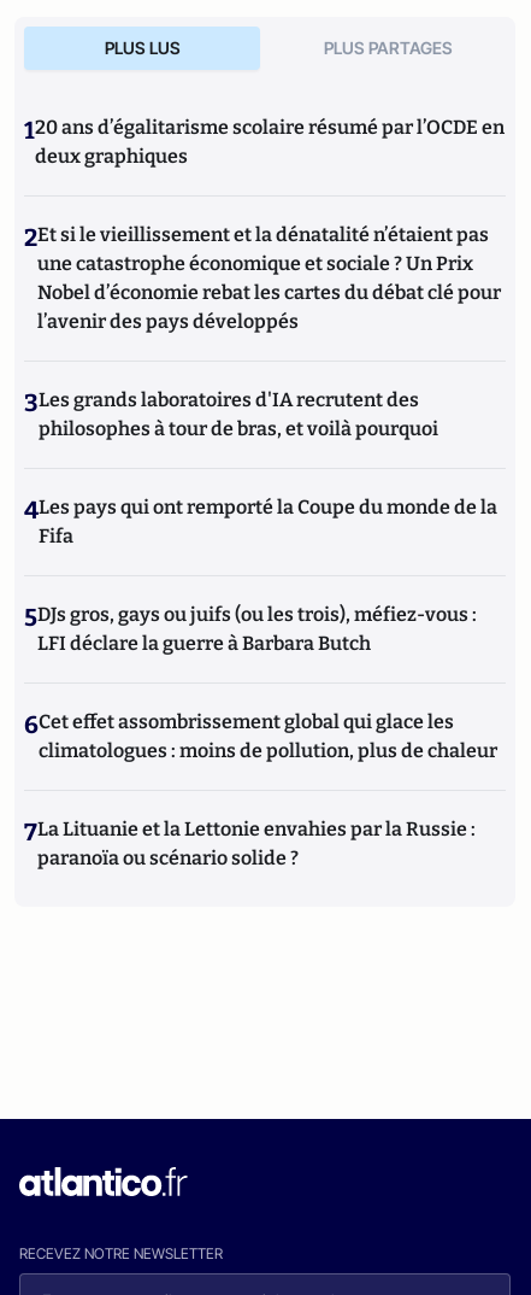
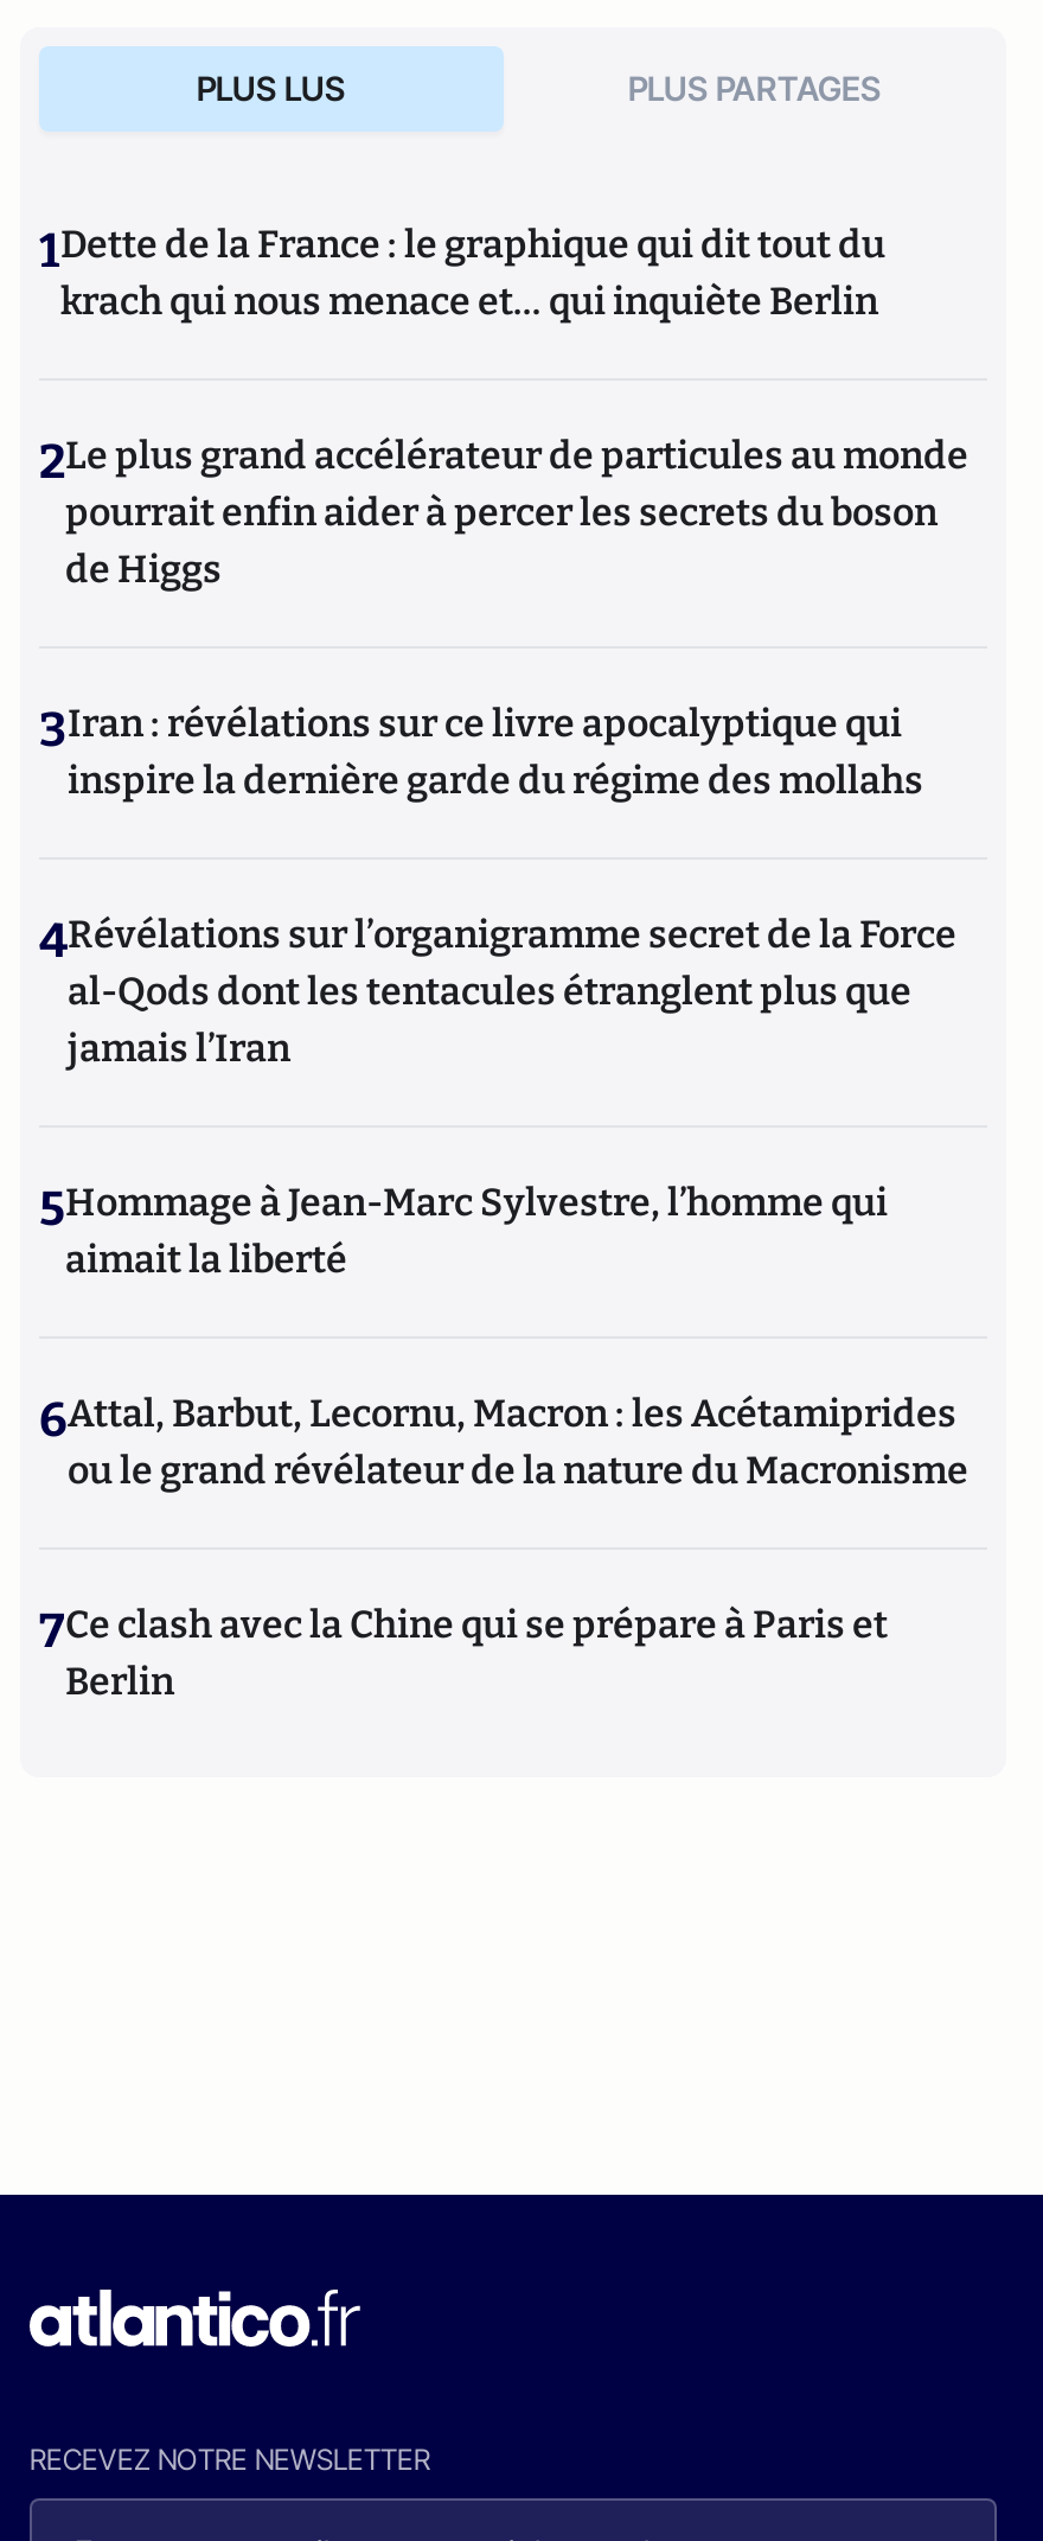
- 120 ans d’égalitarisme scolaire résumé par l’OCDE en
- deux graphiques
+ 1Dette de la France : le graphique qui dit tout du
+ krach qui nous menace et… qui inquiète Berlin

- 2Et si le vieillissement et la dénatalité n’étaient pas
- une catastrophe économique et sociale ? Un Prix
- Nobel d’économie rebat les cartes du débat clé pour
- l’avenir des pays développés
+ 2Le plus grand accélérateur de particules au monde
+ pourrait enfin aider à percer les secrets du boson
+ de Higgs

- 3Les grands laboratoires d'IA recrutent des
- philosophes à tour de bras, et voilà pourquoi
+ 3Iran : révélations sur ce livre apocalyptique qui
+ inspire la dernière garde du régime des mollahs

- 4Les pays qui ont remporté la Coupe du monde de la
- Fifa
+ 4Révélations sur l’organigramme secret de la Force
+ al-Qods dont les tentacules étranglent plus que
+ jamais l’Iran

- 5DJs gros, gays ou juifs (ou les trois), méfiez-vous :
- LFI déclare la guerre à Barbara Butch
+ 5Hommage à Jean-Marc Sylvestre, l’homme qui
+ aimait la liberté

- 6Cet effet assombrissement global qui glace les
- climatologues : moins de pollution, plus de chaleur
+ 6Attal, Barbut, Lecornu, Macron : les Acétamiprides
+ ou le grand révélateur de la nature du Macronisme

- 7La Lituanie et la Lettonie envahies par la Russie :
- paranoïa ou scénario solide ?
+ 7Ce clash avec la Chine qui se prépare à Paris et
+ Berlin
